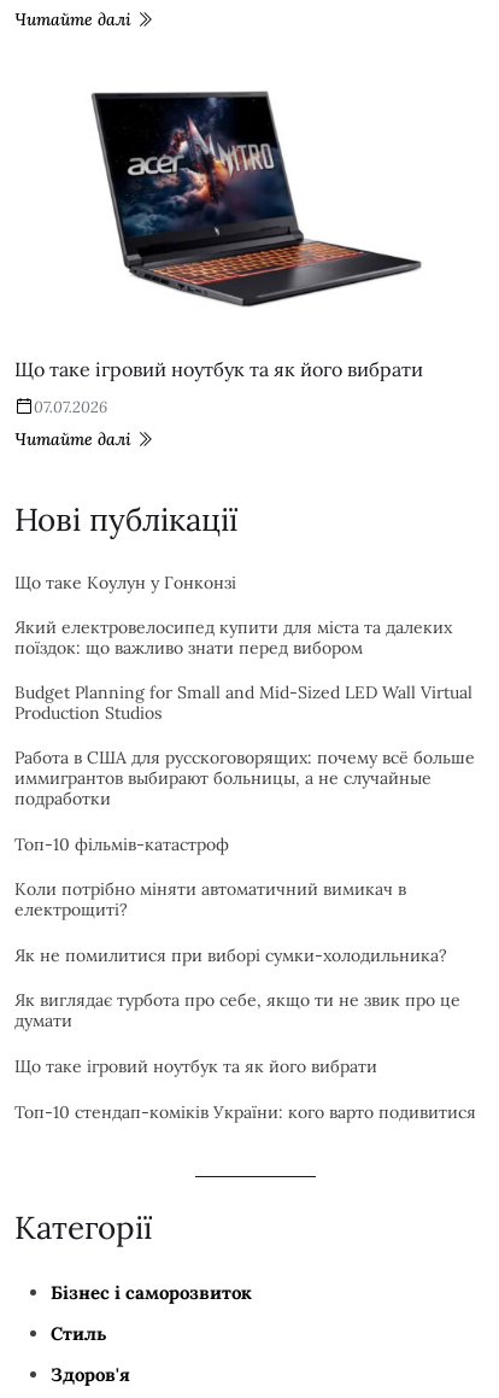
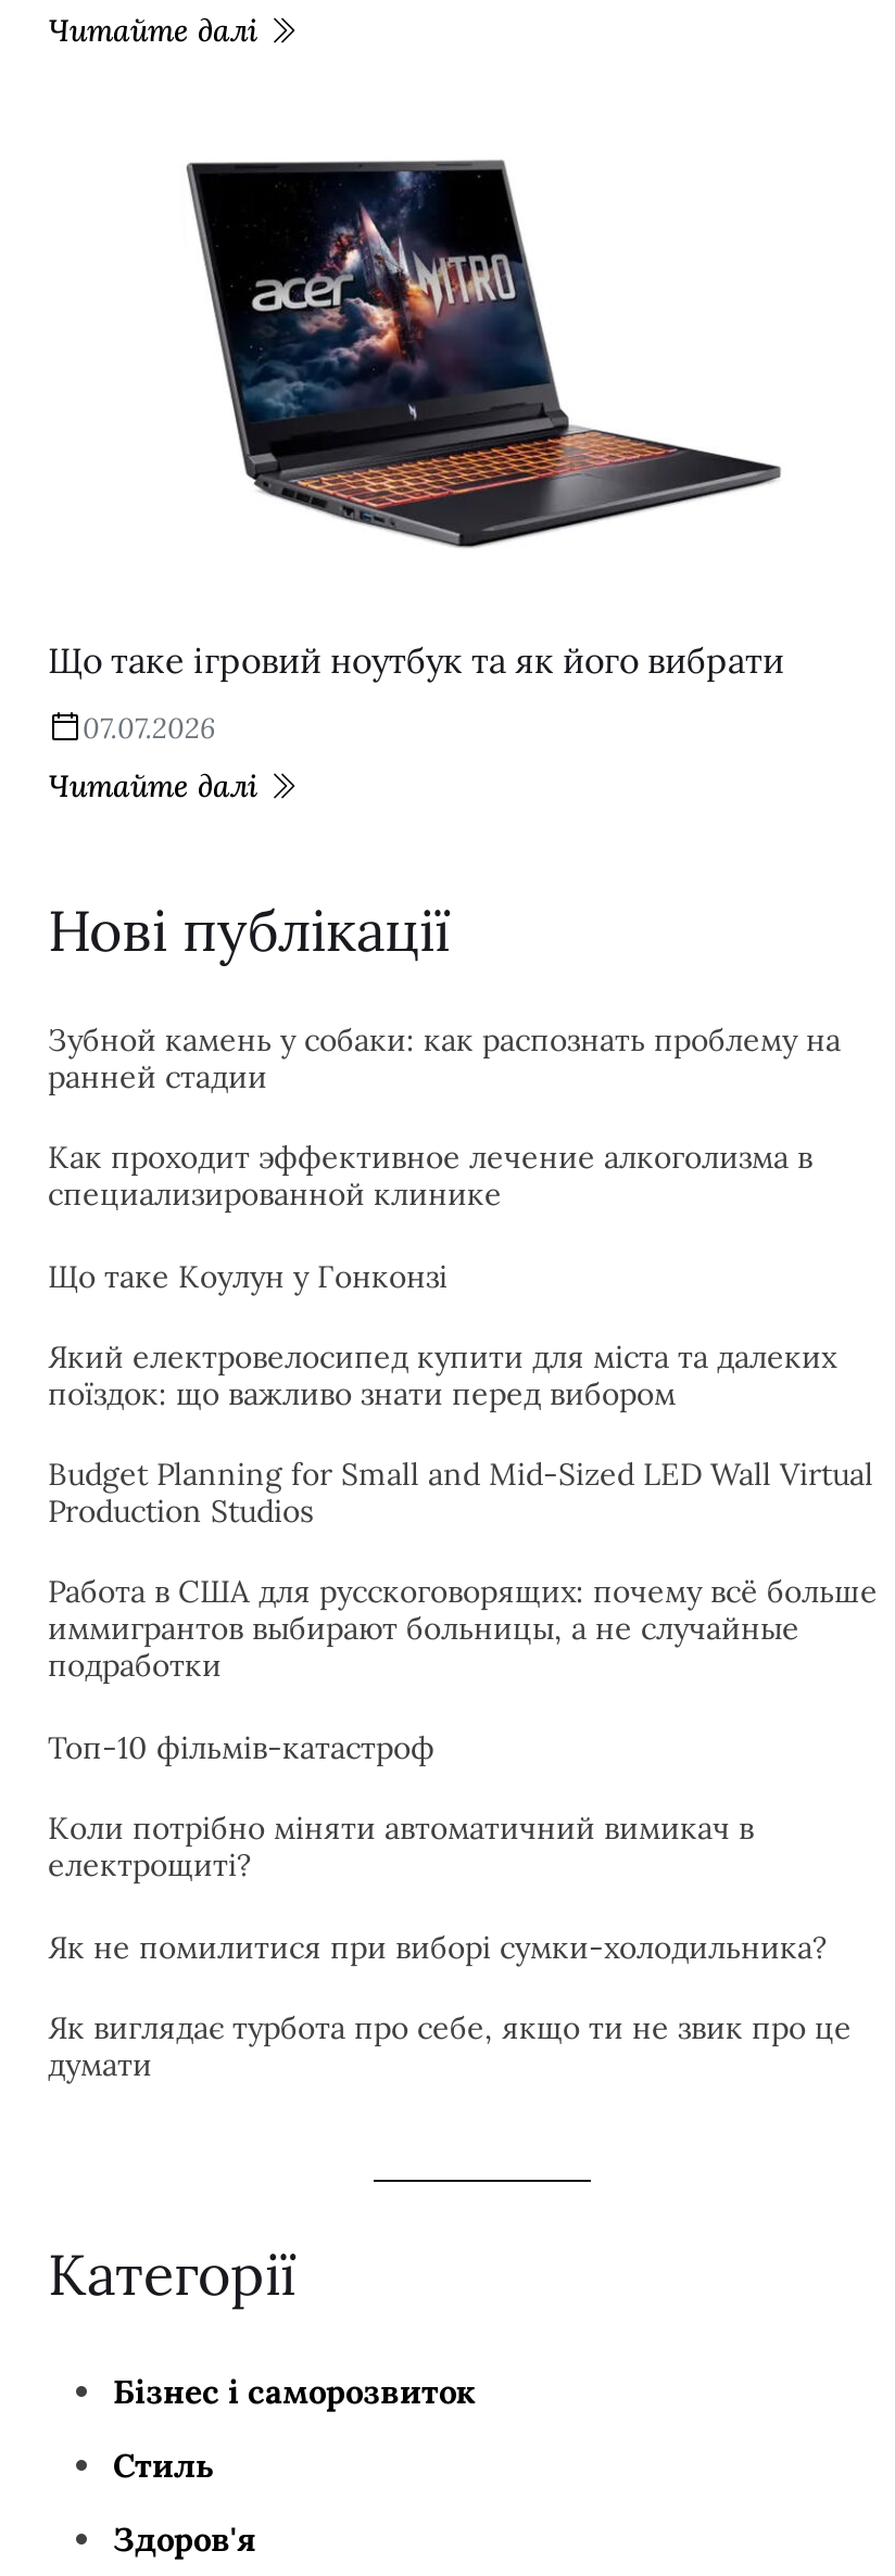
+ Зубной камень у собаки: как распознать проблему на
+ ранней стадии
+ Как проходит эффективное лечение алкоголизма в
+ специализированной клинике

moved down: Що таке Коулун у Гонконзі | Який електровелосипед купити для міста та далеких | поїздок: що важливо знати перед вибором | ... | Як виглядає турбота про себе, якщо ти не звик про це | думати

- Що таке ігровий ноутбук та як його вибрати
- Топ-10 стендап-коміків України: кого варто подивитися
